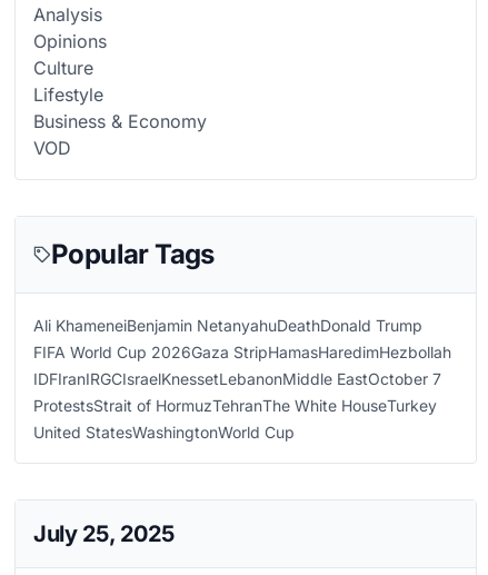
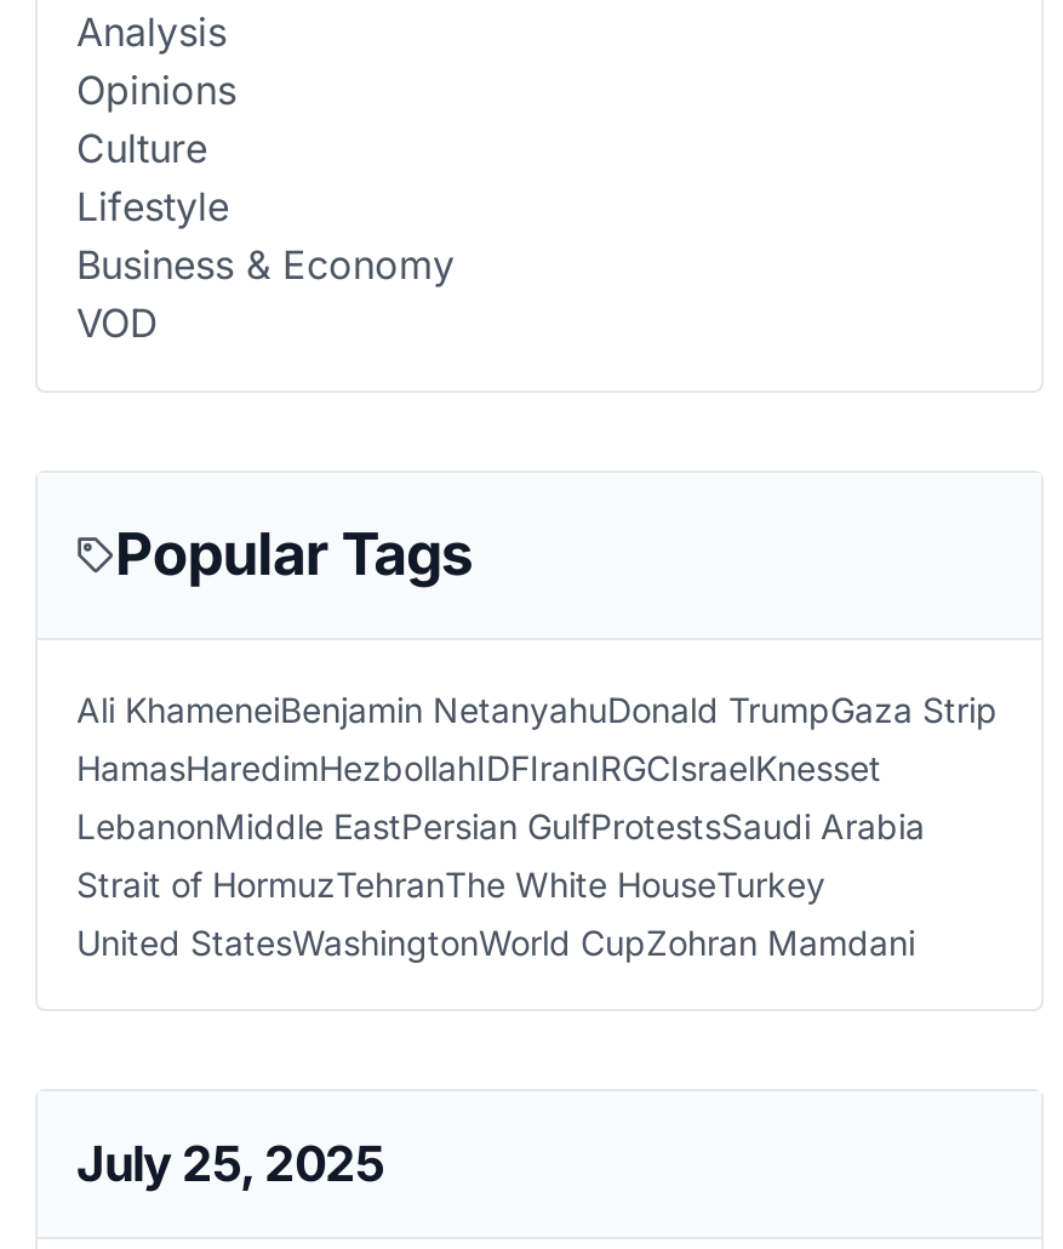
- Ali KhameneiBenjamin NetanyahuDeathDonald Trump
- FIFA World Cup 2026Gaza StripHamasHaredimHezbollah
- IDFIranIRGCIsraelKnessetLebanonMiddle EastOctober 7
- ProtestsStrait of HormuzTehranThe White HouseTurkey
- United StatesWashingtonWorld Cup
+ Ali KhameneiBenjamin NetanyahuDonald TrumpGaza Strip
+ HamasHaredimHezbollahIDFIranIRGCIsraelKnesset
+ LebanonMiddle EastPersian GulfProtestsSaudi Arabia
+ Strait of HormuzTehranThe White HouseTurkey
+ United StatesWashingtonWorld CupZohran Mamdani
